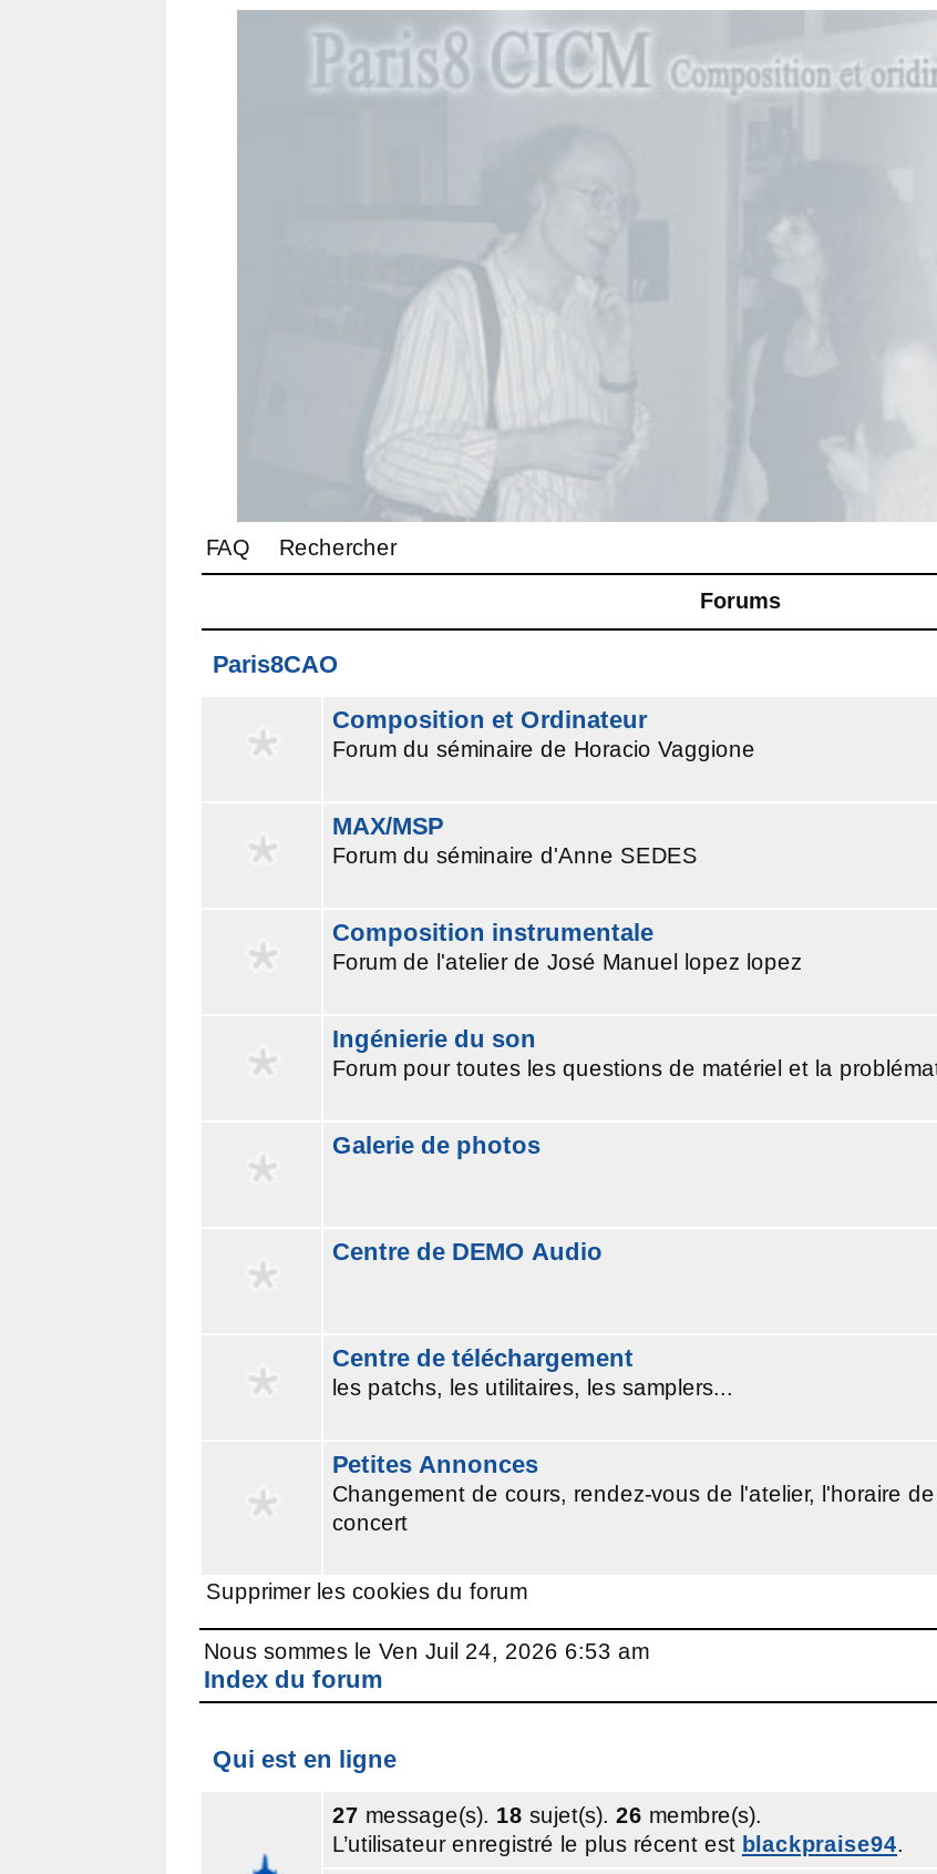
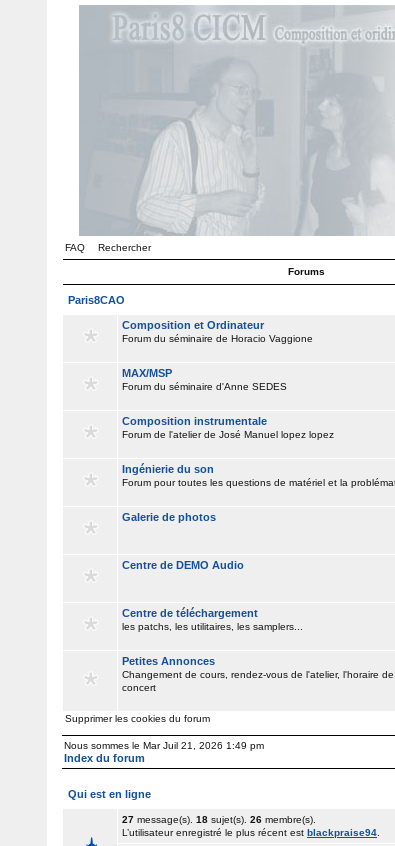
- Nous sommes le Ven Juil 24, 2026 6:53 am
+ Nous sommes le Mar Juil 21, 2026 1:49 pm
